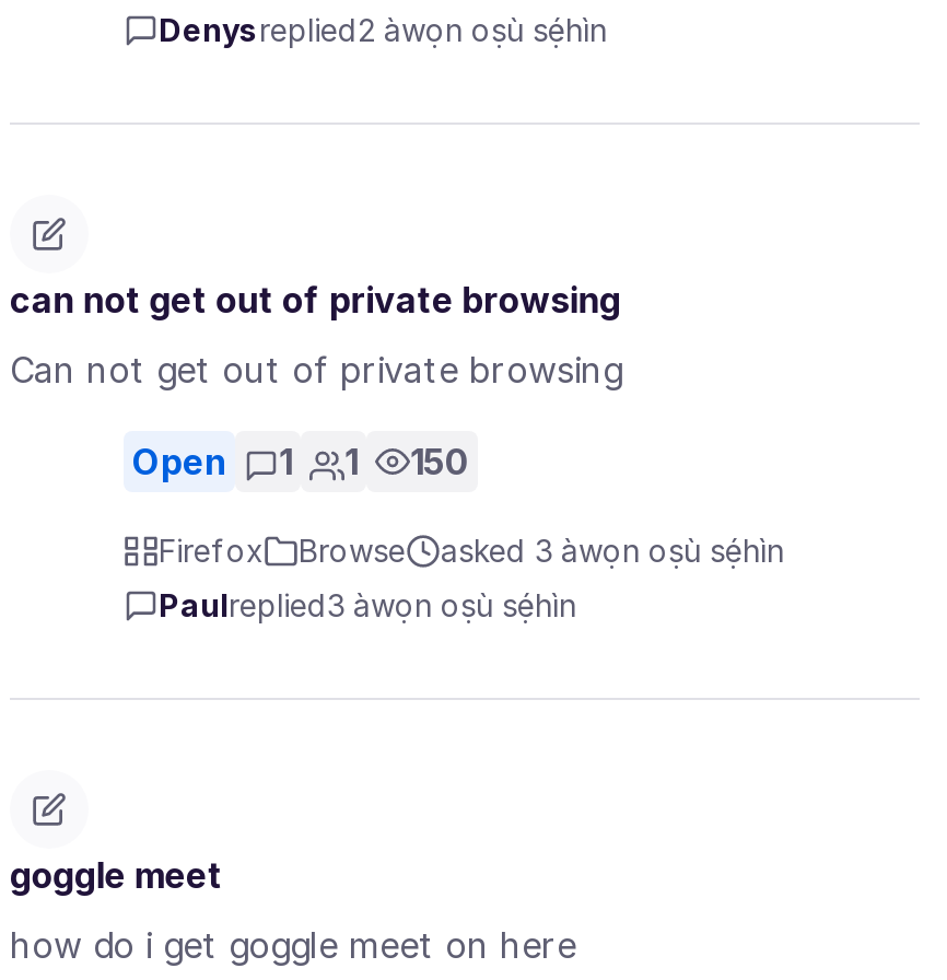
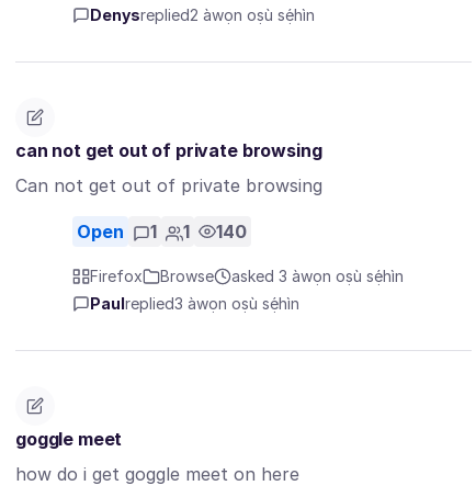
- Open 1 1 150
+ Open 1 1 140
